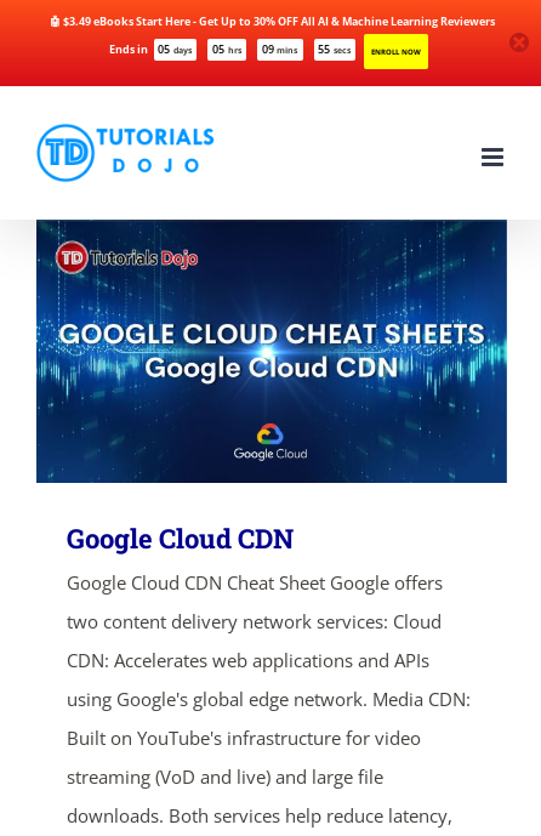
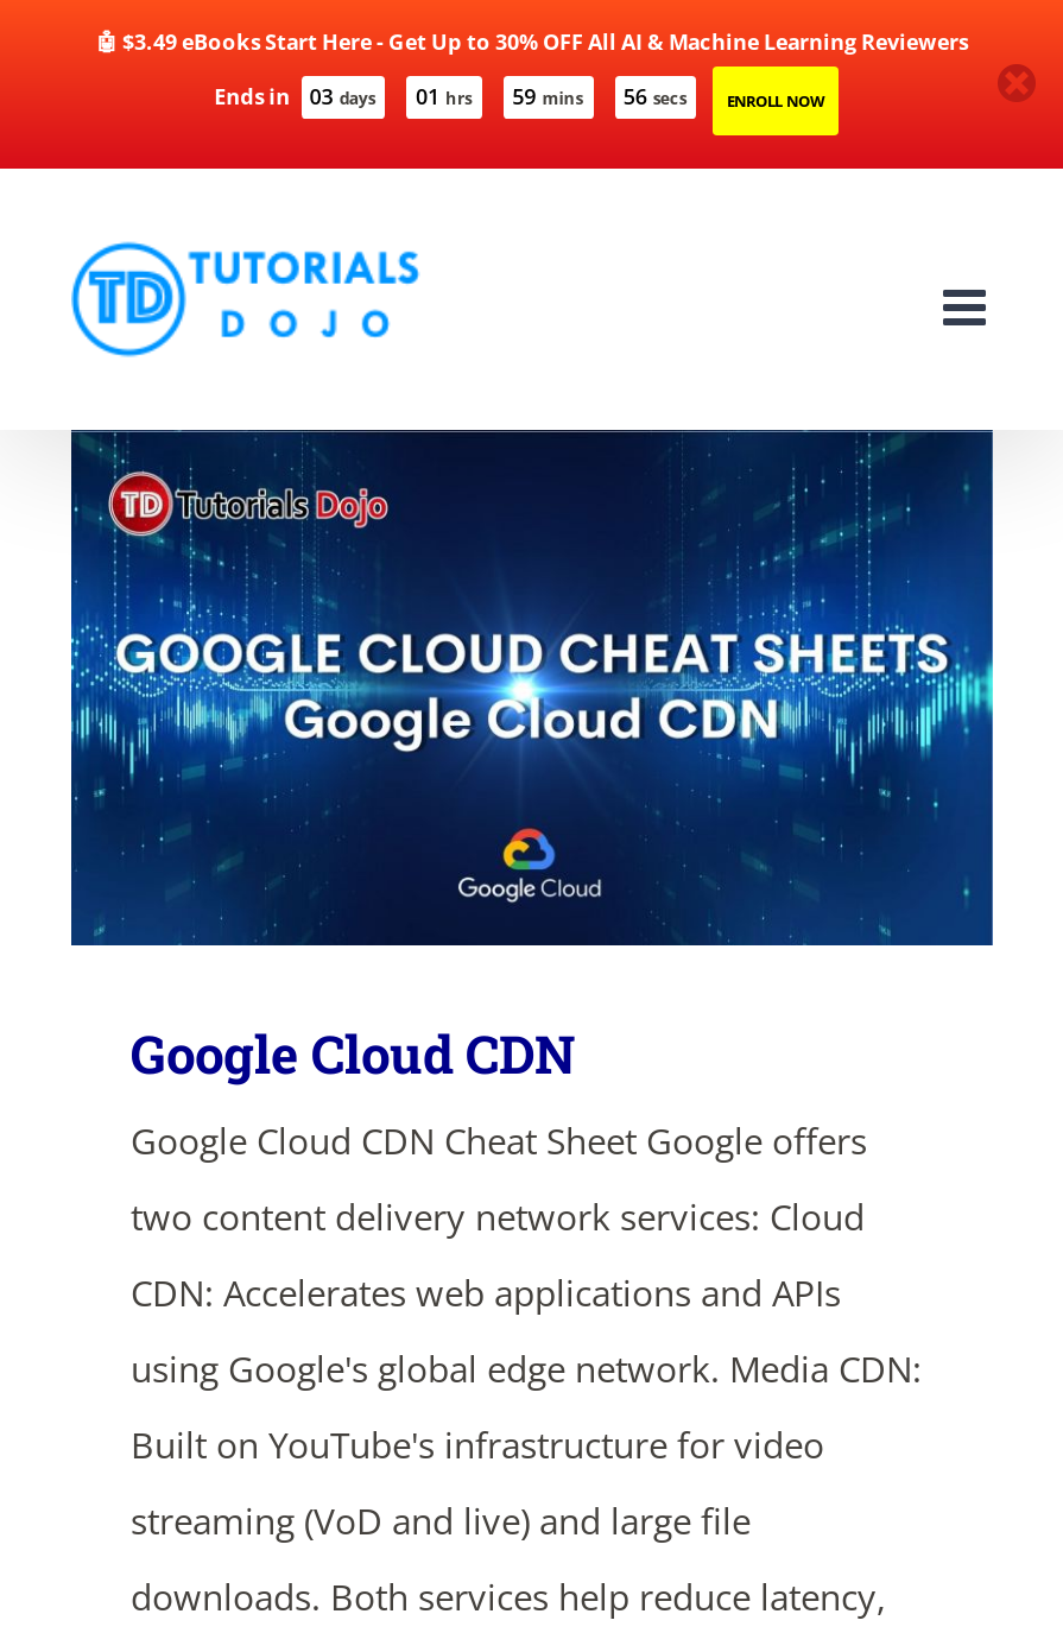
- 05 days
+ 03 days

- 05 hrs
+ 01 hrs

- 09 mins
+ 59 mins
